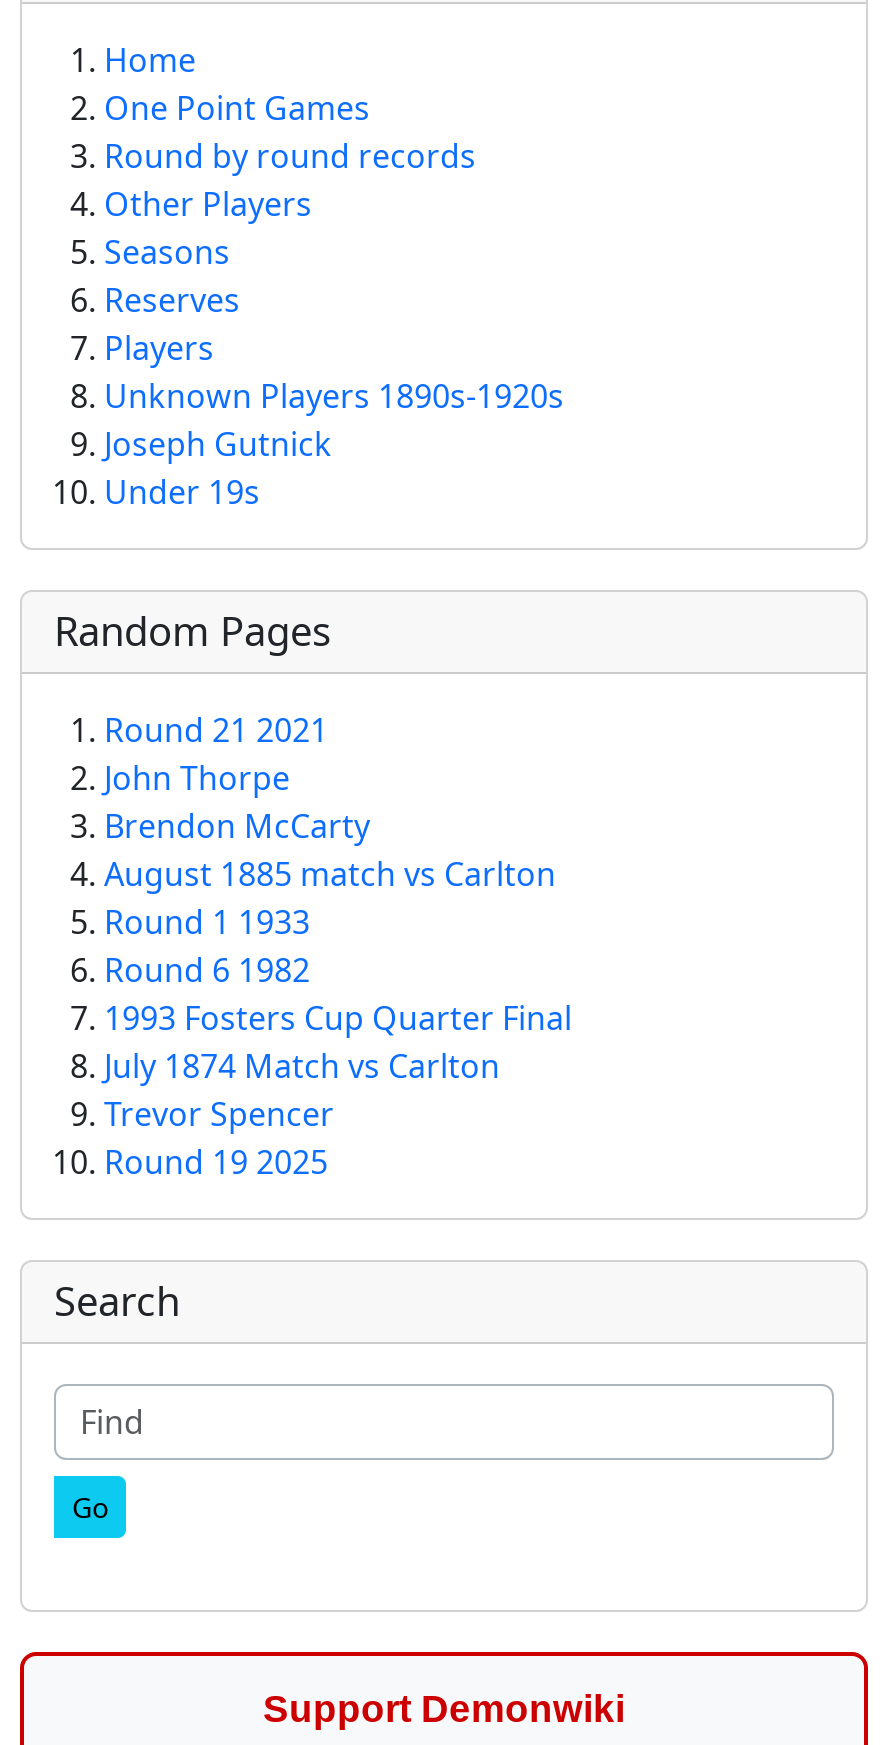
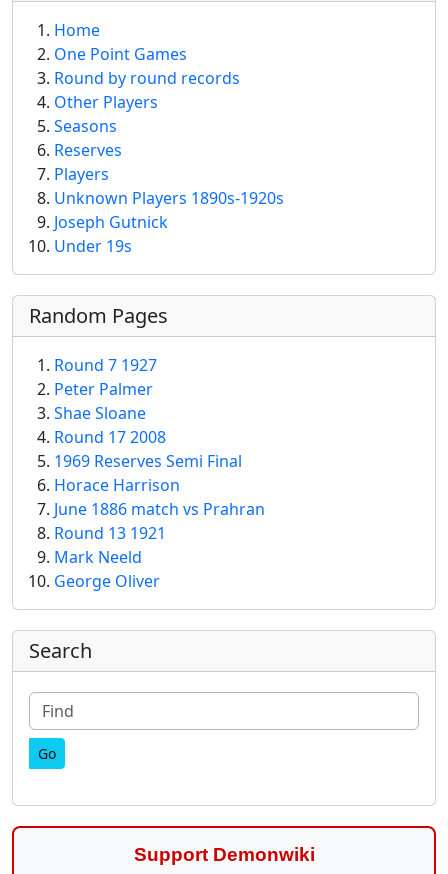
- Round 21 2021
- John Thorpe
- Brendon McCarty
- August 1885 match vs Carlton
- Round 1 1933
- Round 6 1982
- 1993 Fosters Cup Quarter Final
- July 1874 Match vs Carlton
- Trevor Spencer
- Round 19 2025
+ Round 7 1927
+ Peter Palmer
+ Shae Sloane
+ Round 17 2008
+ 1969 Reserves Semi Final
+ Horace Harrison
+ June 1886 match vs Prahran
+ Round 13 1921
+ Mark Neeld
+ George Oliver
